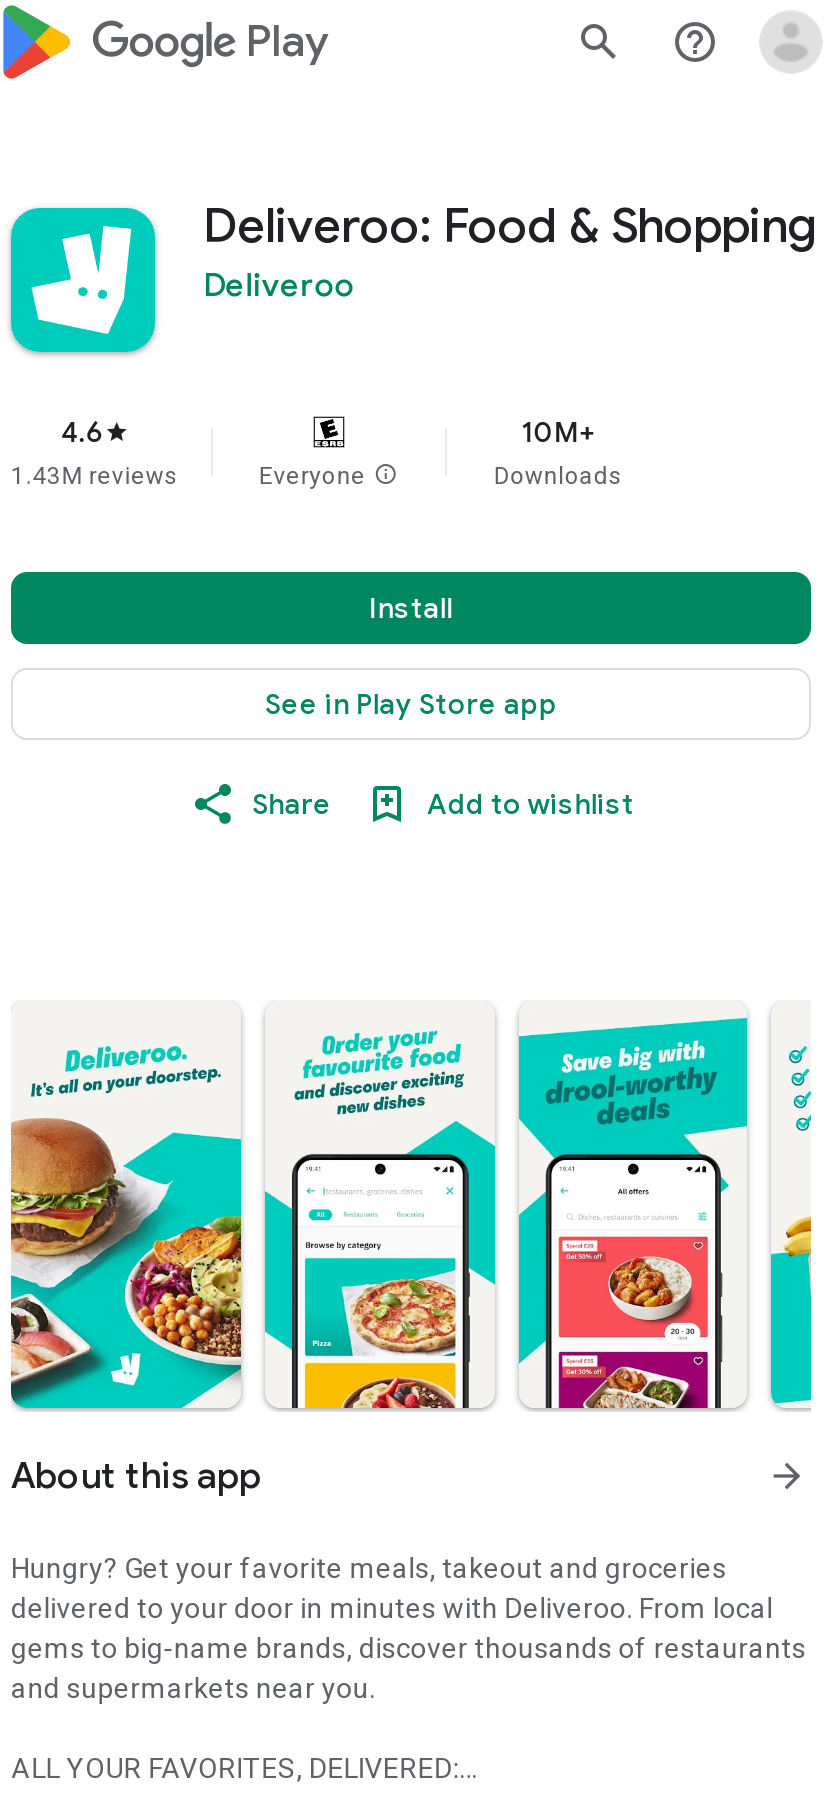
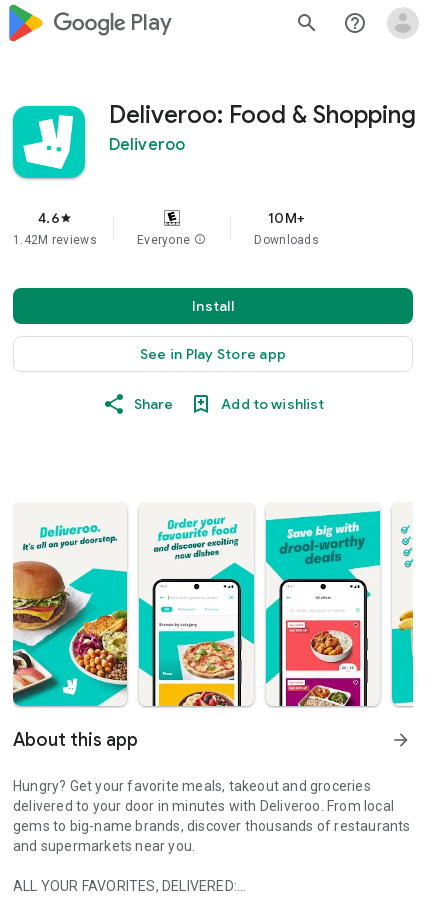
- 1.43M reviews
+ 1.42M reviews
